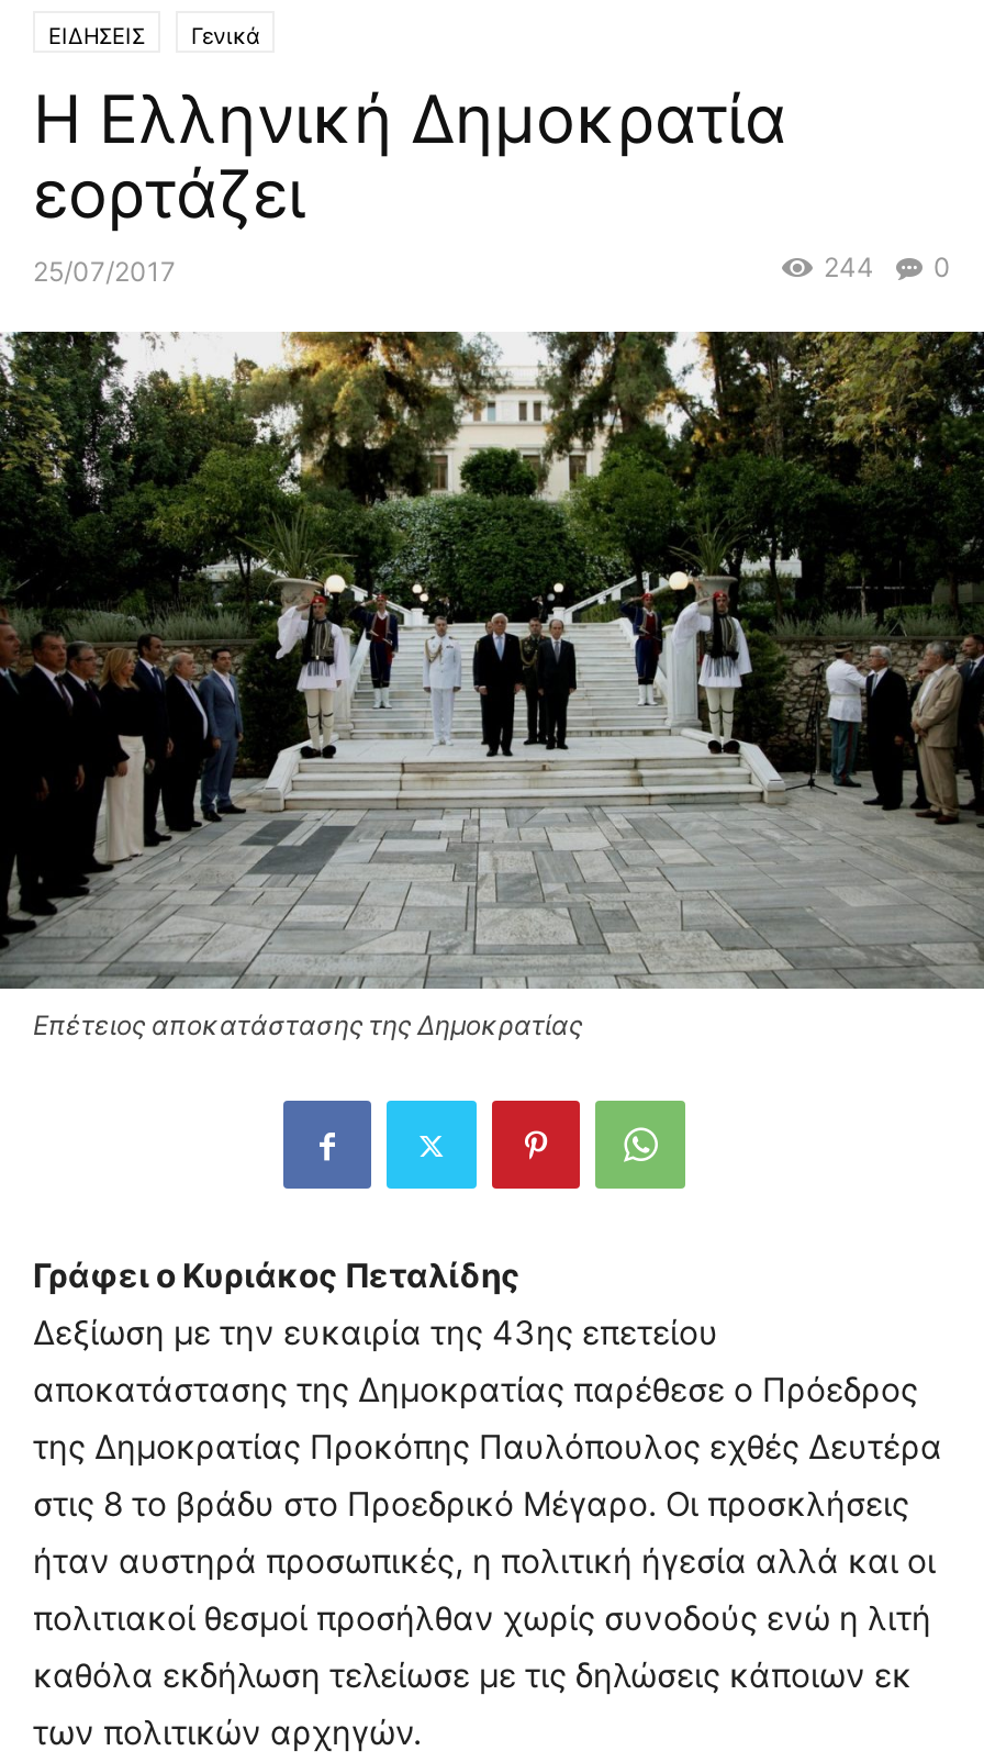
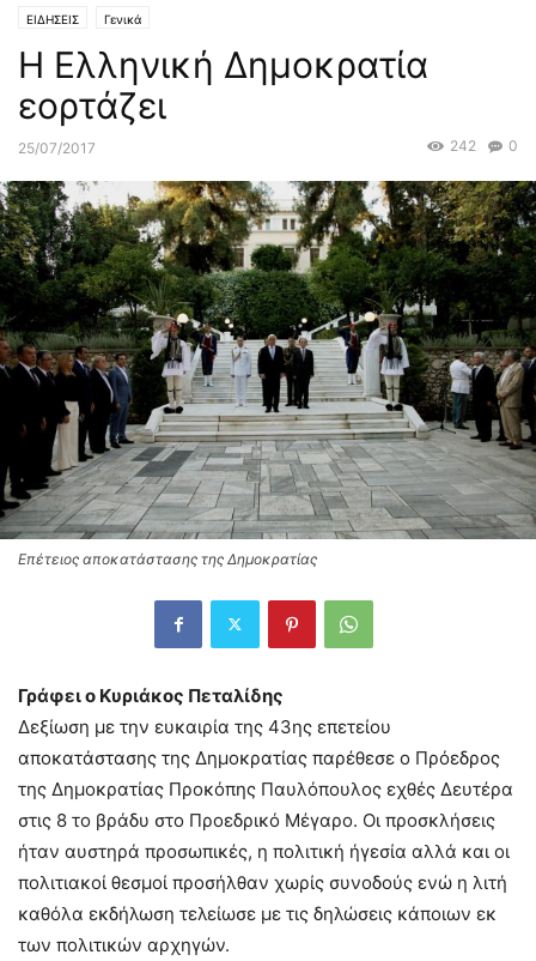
- 244 0
+ 242 0
